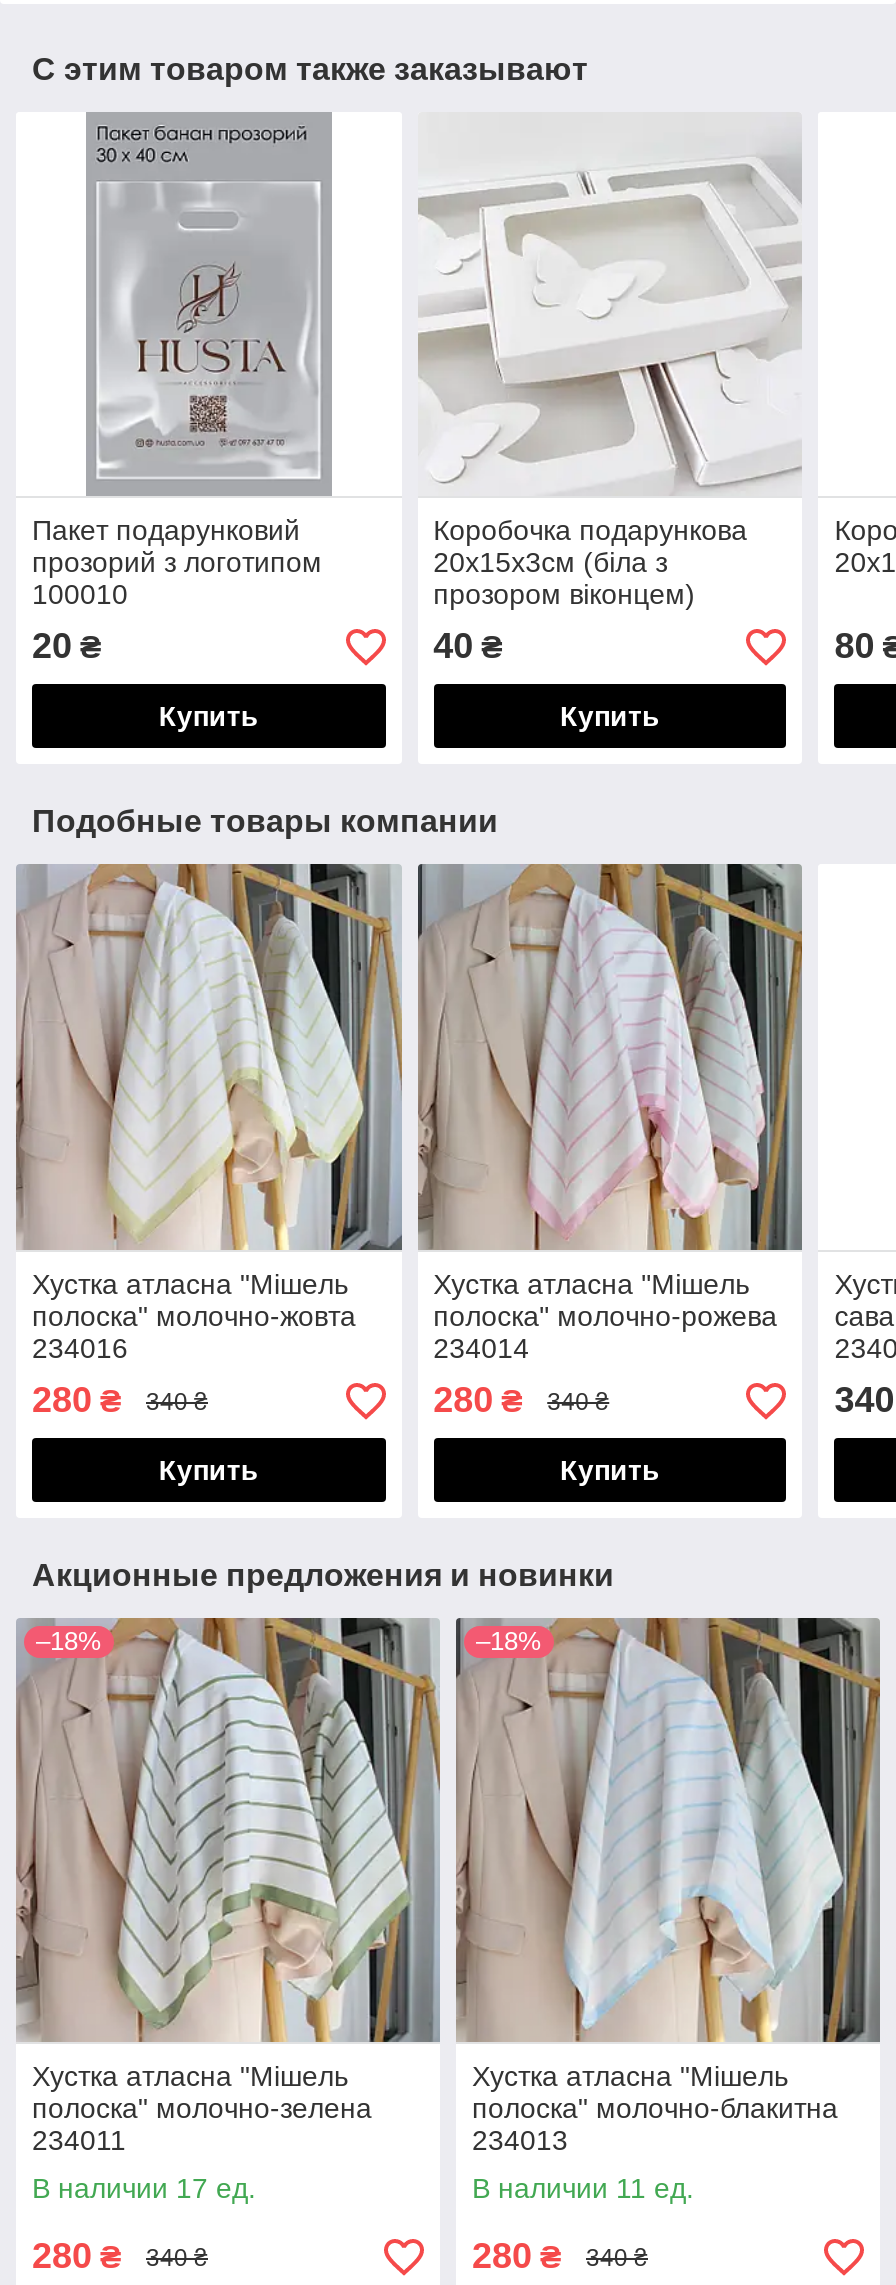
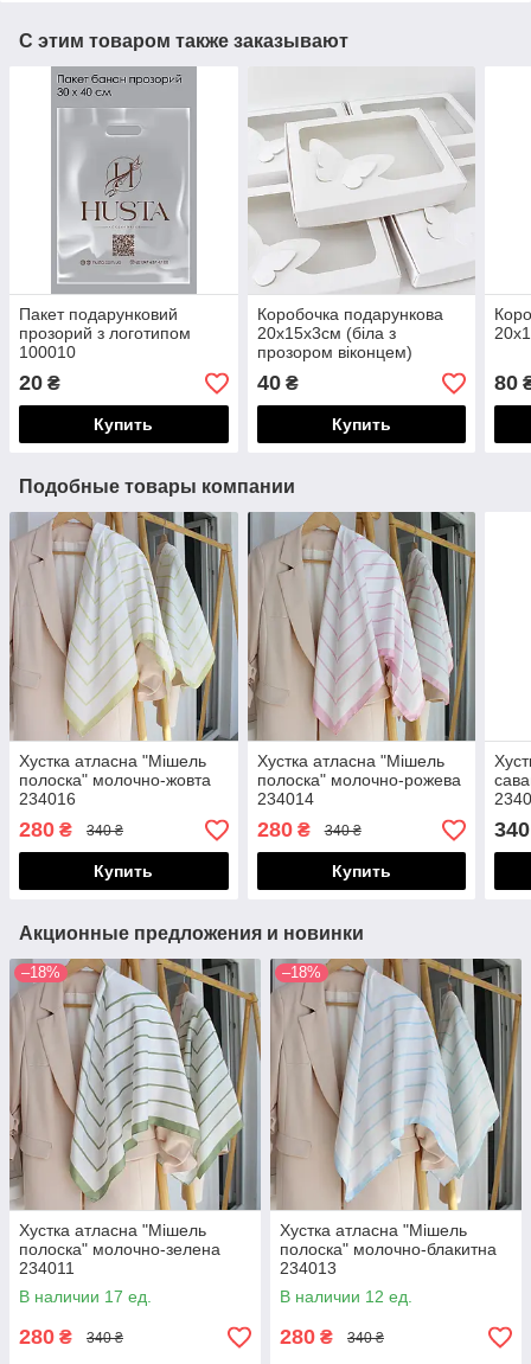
- В наличии 11 ед.
+ В наличии 12 ед.
